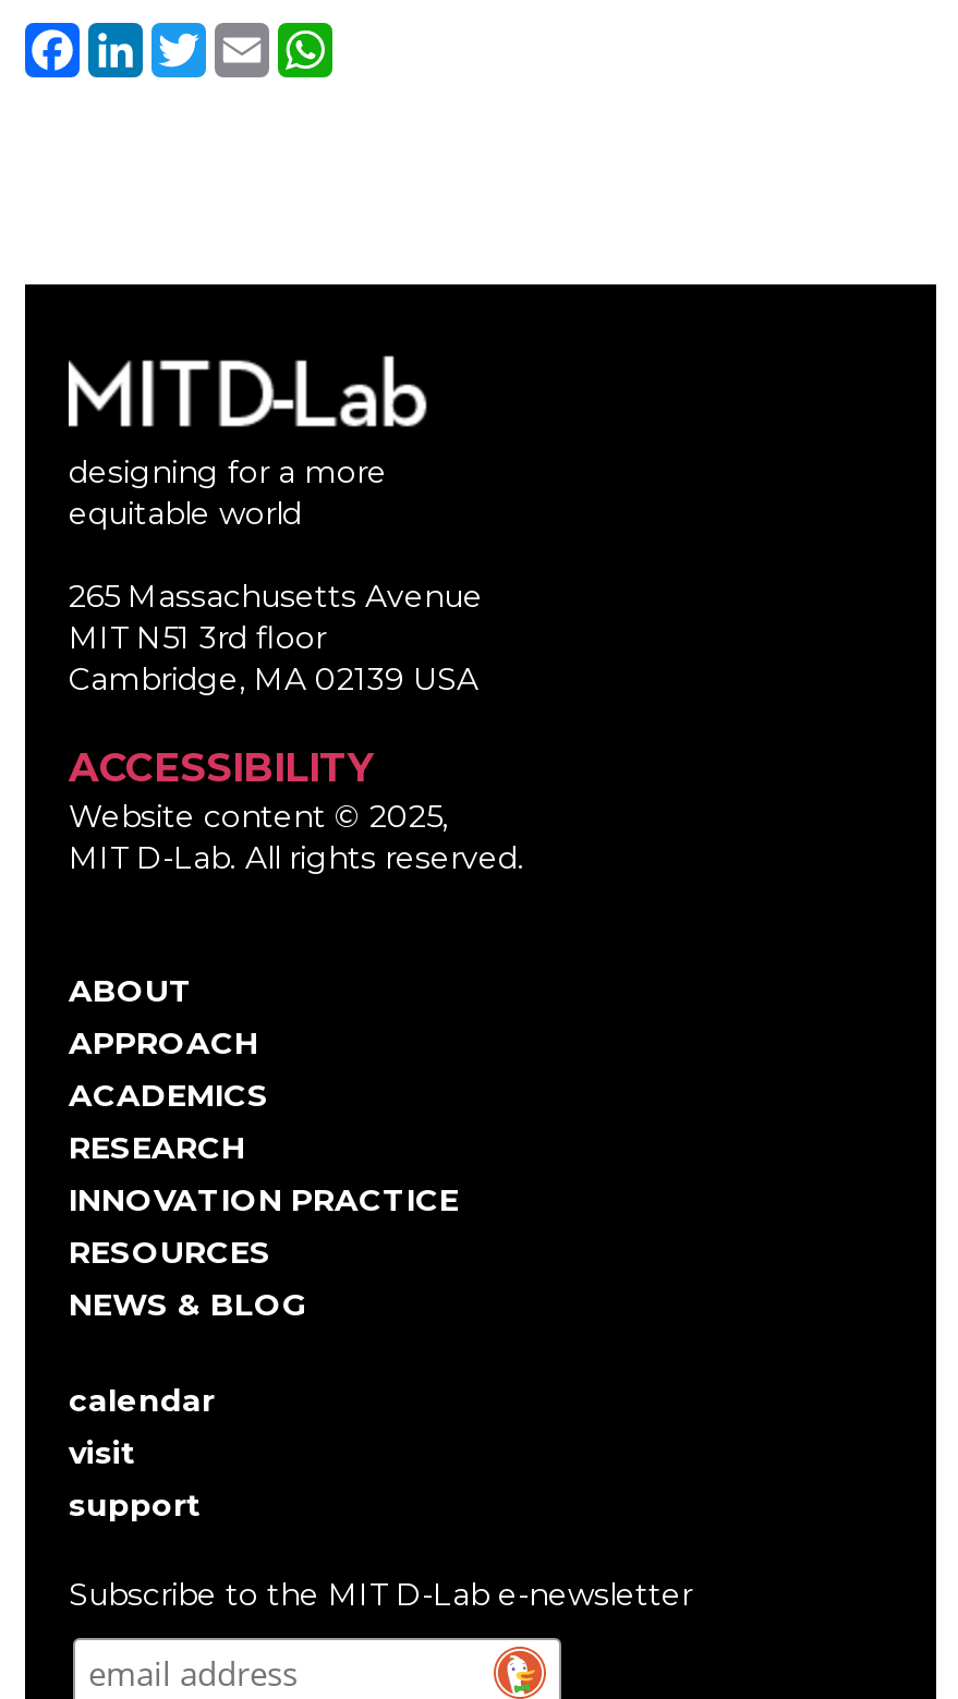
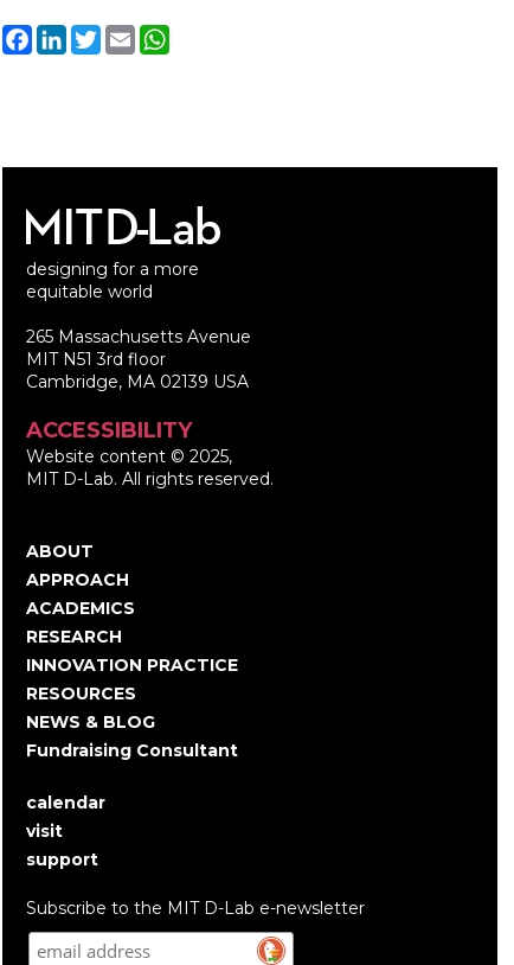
+ Fundraising Consultant
